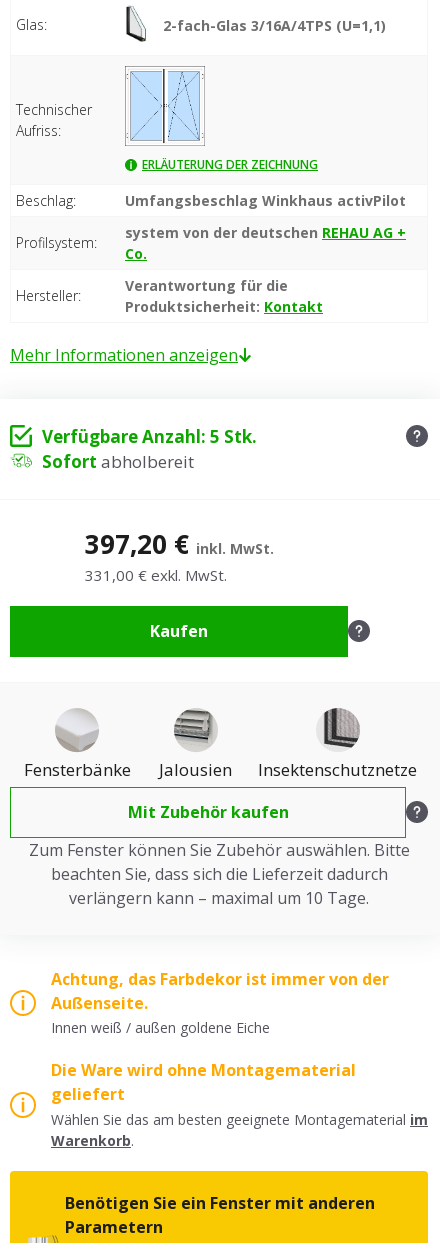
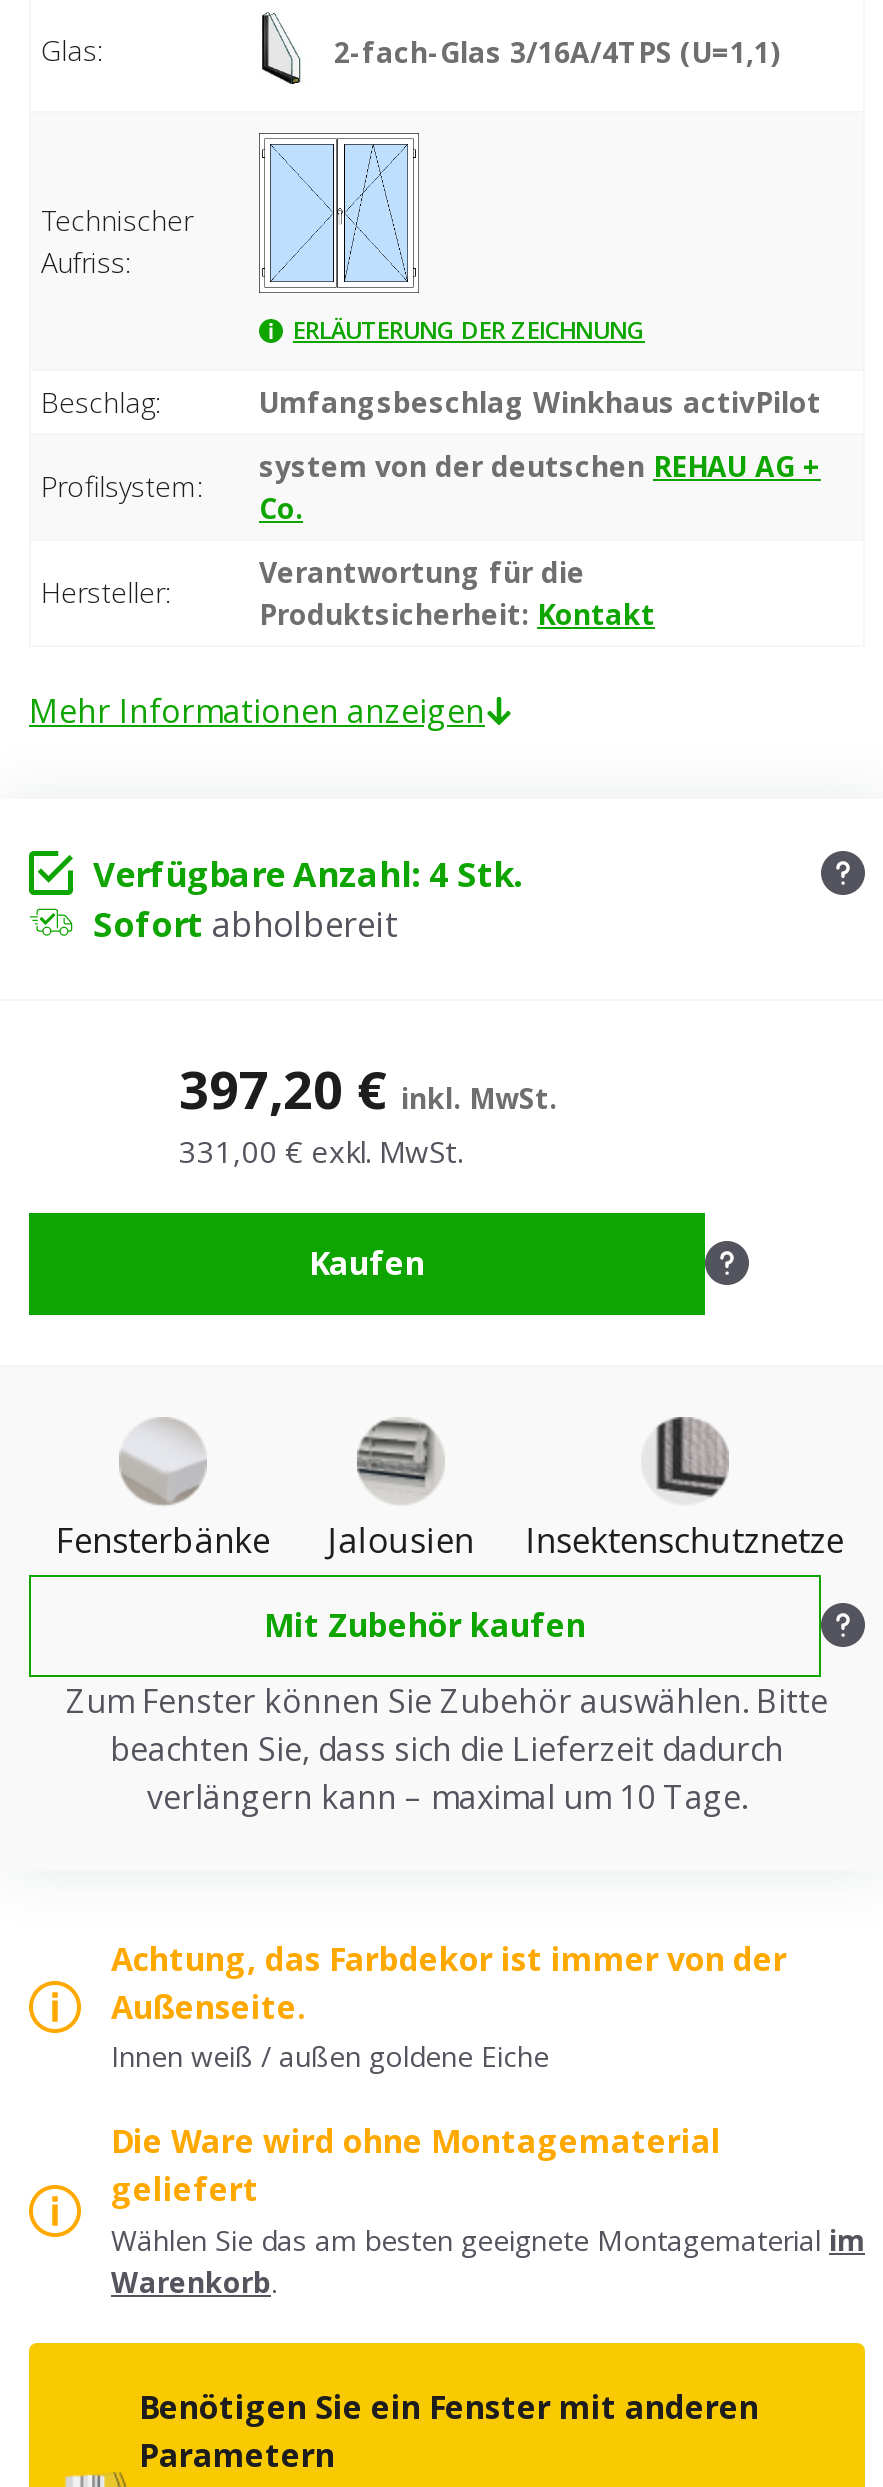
- Verfügbare Anzahl: 5 Stk.
+ Verfügbare Anzahl: 4 Stk.
